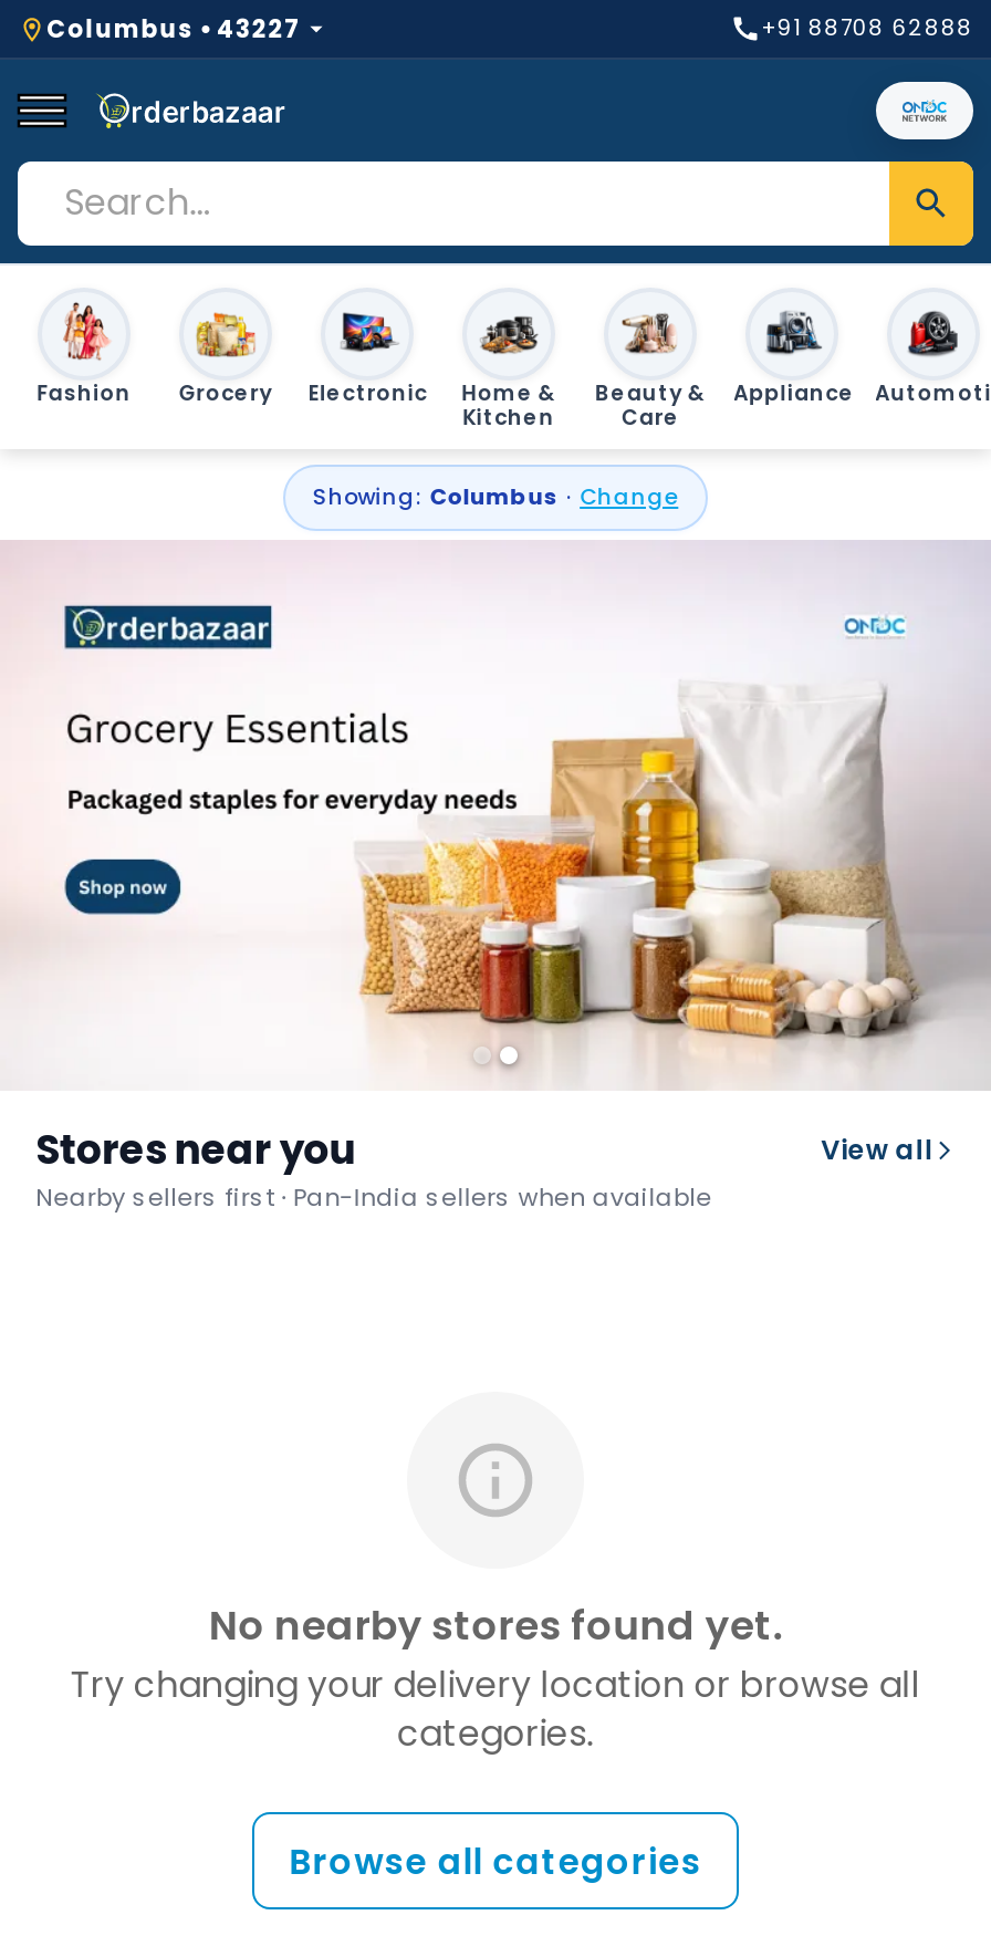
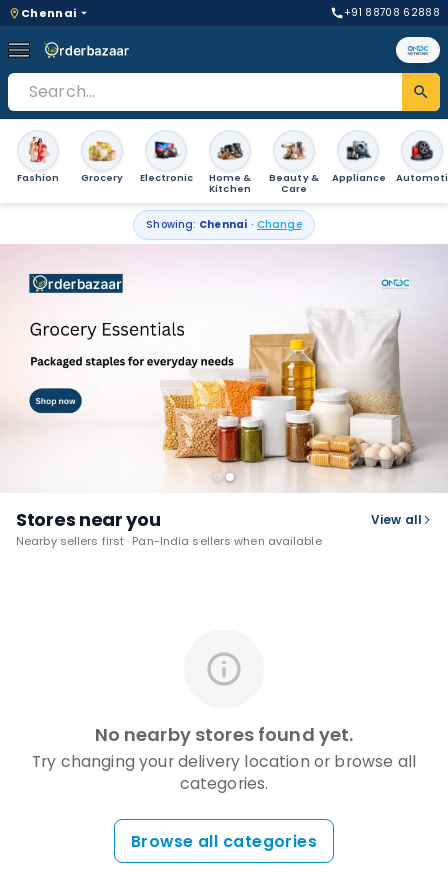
- Columbus • 43227
+ Chennai

- Showing: Columbus · Change
+ Showing: Chennai · Change
